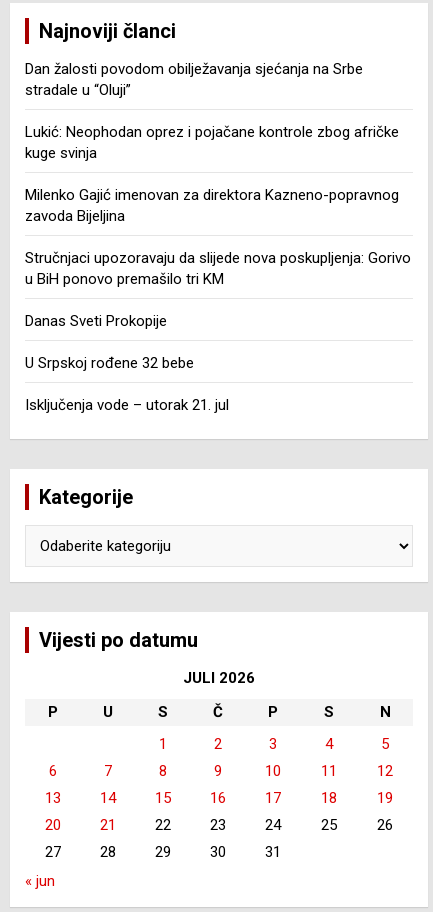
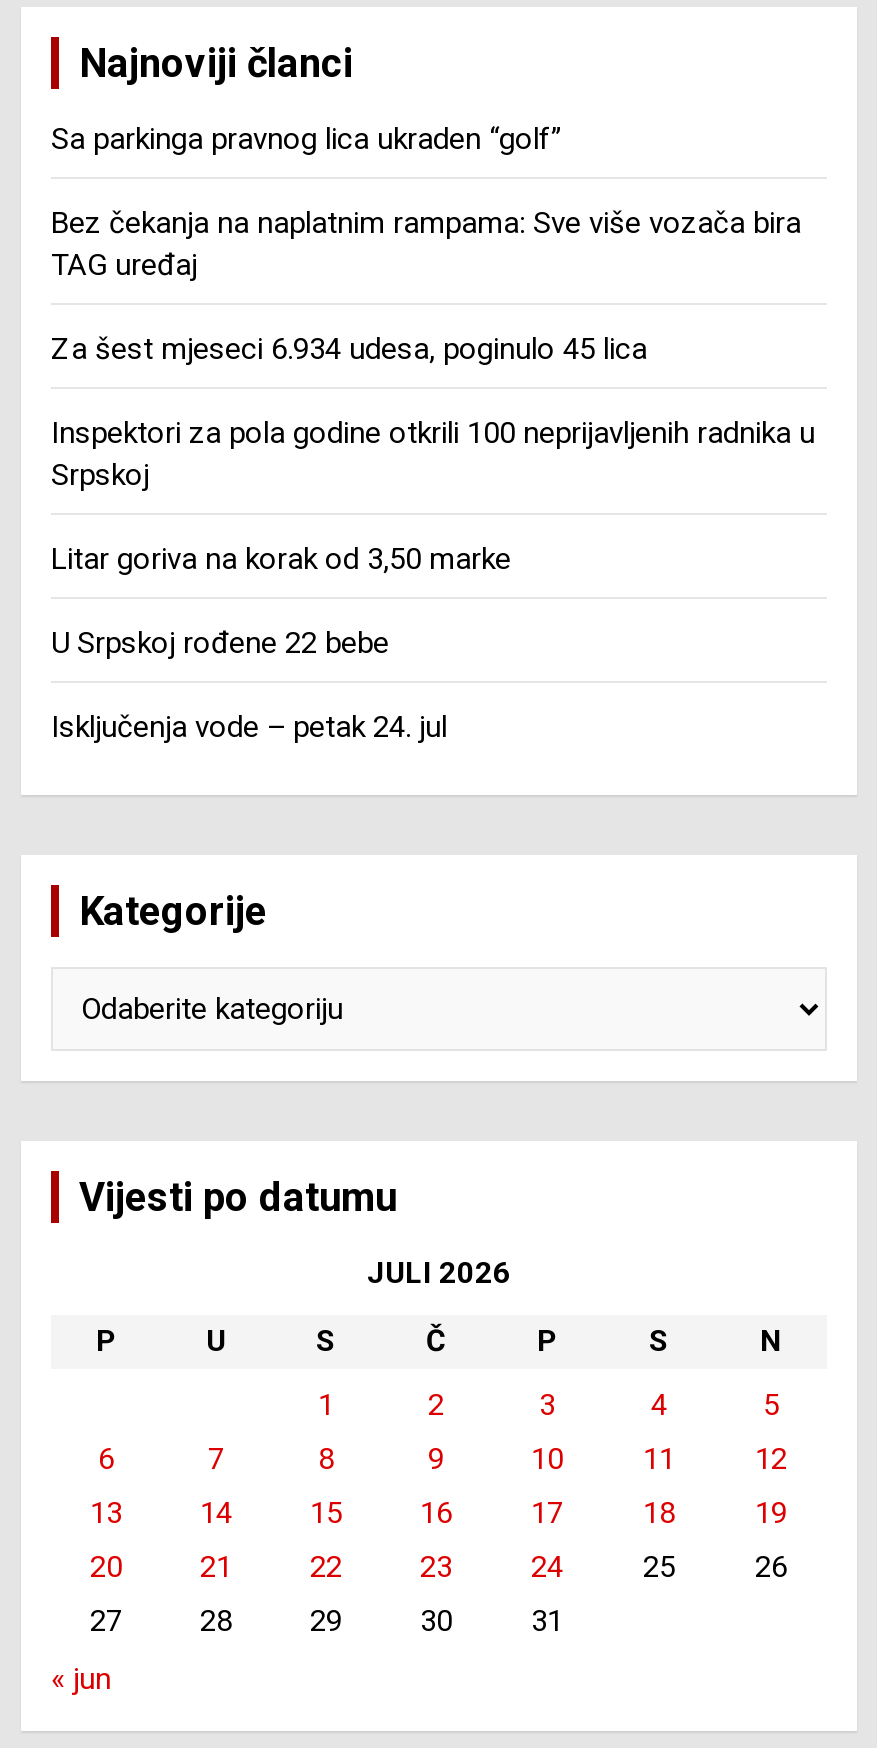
- Dan žalosti povodom obilježavanja sjećanja na Srbe
- stradale u “Oluji”
+ Sa parkinga pravnog lica ukraden “golf”

- Lukić: Neophodan oprez i pojačane kontrole zbog afričke
- kuge svinja
+ Bez čekanja na naplatnim rampama: Sve više vozača bira
+ TAG uređaj

- Milenko Gajić imenovan za direktora Kazneno-popravnog
- zavoda Bijeljina
+ Za šest mjeseci 6.934 udesa, poginulo 45 lica

- Stručnjaci upozoravaju da slijede nova poskupljenja: Gorivo
- u BiH ponovo premašilo tri KM
+ Inspektori za pola godine otkrili 100 neprijavljenih radnika u
+ Srpskoj

- Danas Sveti Prokopije
+ Litar goriva na korak od 3,50 marke

- U Srpskoj rođene 32 bebe
+ U Srpskoj rođene 22 bebe

- Isključenja vode – utorak 21. jul
+ Isključenja vode – petak 24. jul
